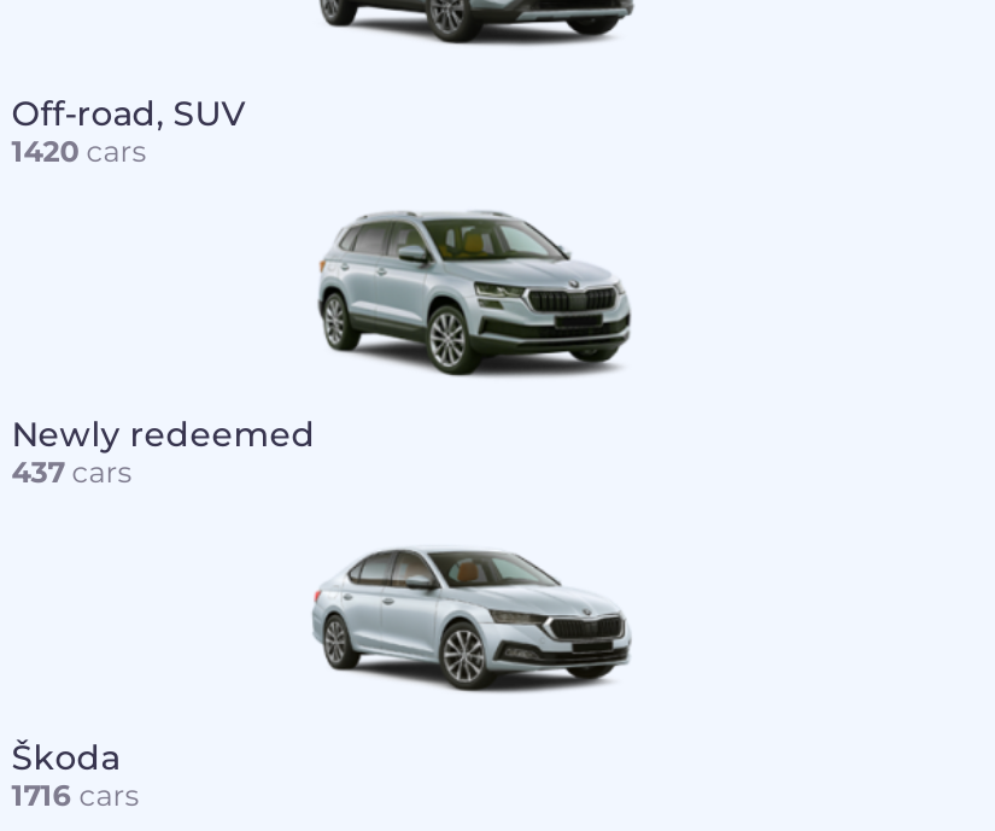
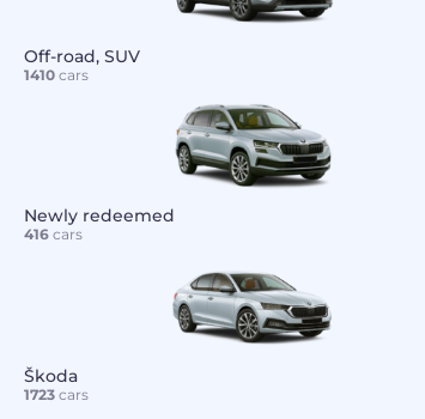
- 1420 cars
+ 1410 cars

- 437 cars
+ 416 cars

- 1716 cars
+ 1723 cars
